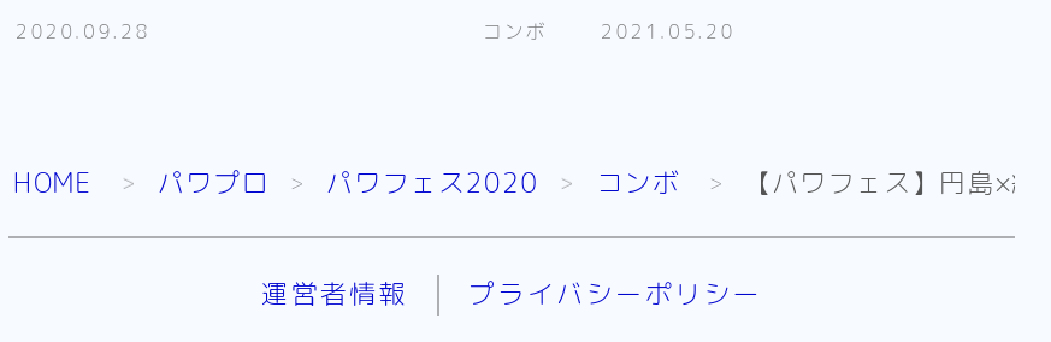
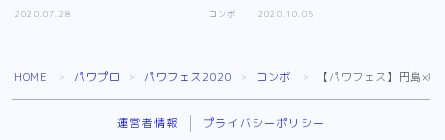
- 2020.09.28
+ 2020.07.28

- コンボ 2021.05.20
+ コンボ 2020.10.05
